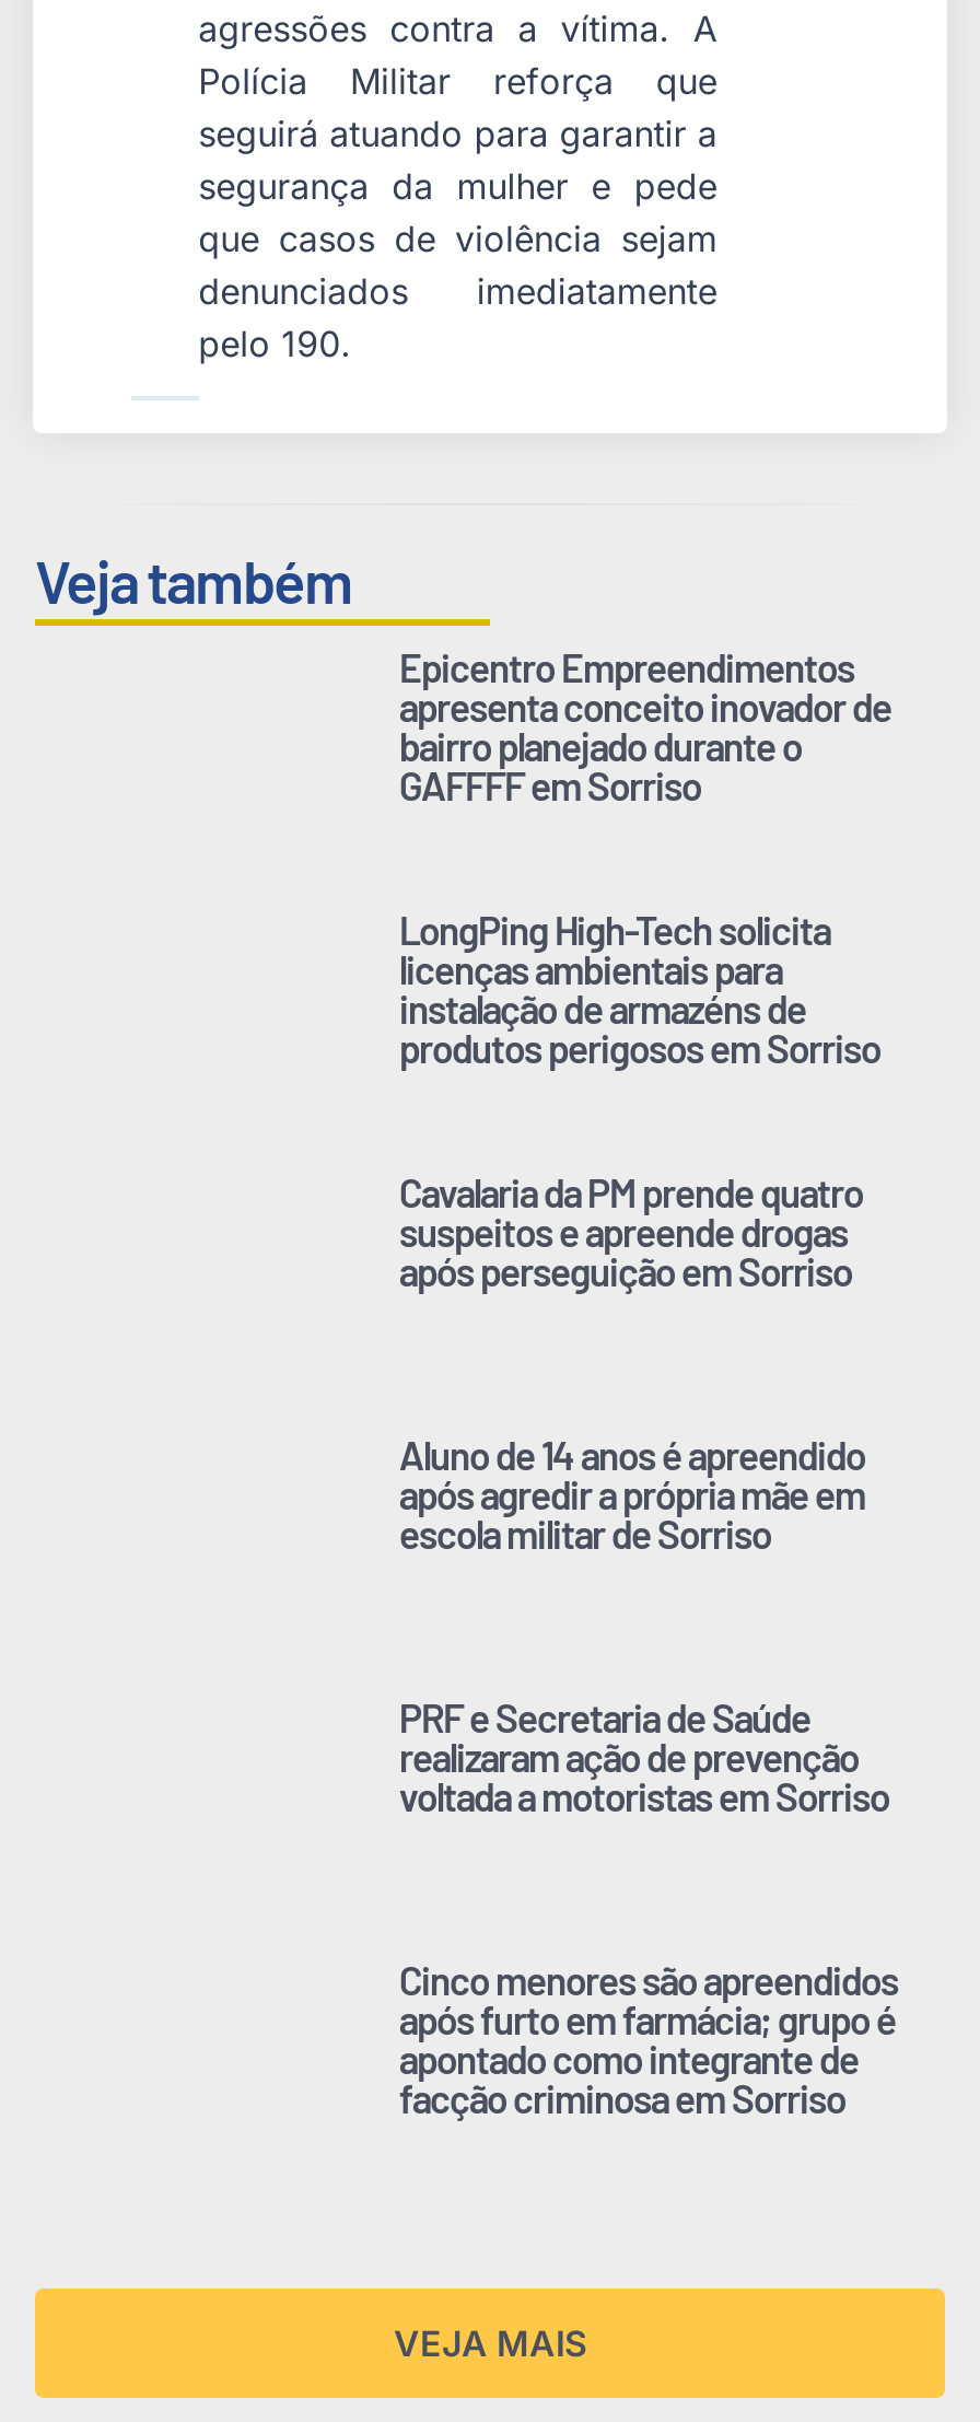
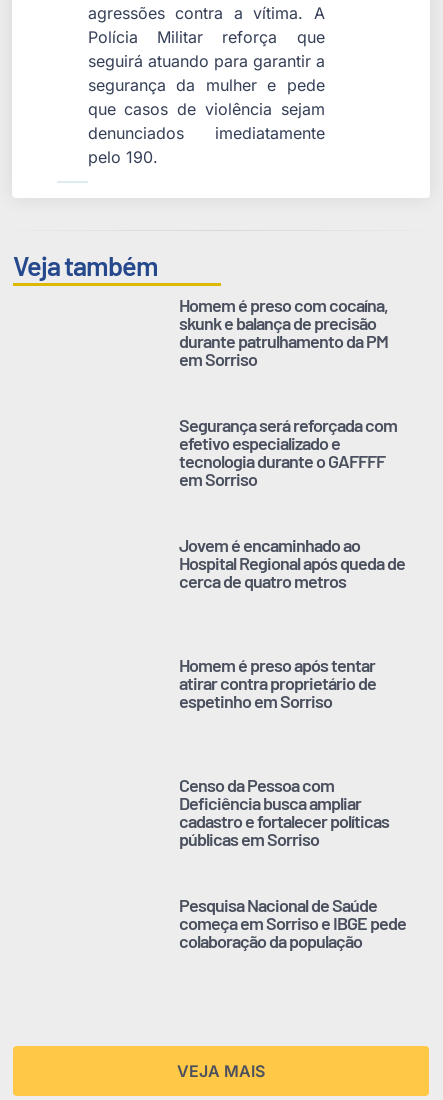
- Epicentro Empreendimentos
- apresenta conceito inovador de
- bairro planejado durante o
- GAFFFF em Sorriso
+ Homem é preso com cocaína,
+ skunk e balança de precisão
+ durante patrulhamento da PM
+ em Sorriso

- LongPing High-Tech solicita
- licenças ambientais para
- instalação de armazéns de
- produtos perigosos em Sorriso
+ Segurança será reforçada com
+ efetivo especializado e
+ tecnologia durante o GAFFFF
+ em Sorriso

- Cavalaria da PM prende quatro
- suspeitos e apreende drogas
- após perseguição em Sorriso
+ Jovem é encaminhado ao
+ Hospital Regional após queda de
+ cerca de quatro metros

- Aluno de 14 anos é apreendido
- após agredir a própria mãe em
- escola militar de Sorriso
+ Homem é preso após tentar
+ atirar contra proprietário de
+ espetinho em Sorriso

- PRF e Secretaria de Saúde
- realizaram ação de prevenção
- voltada a motoristas em Sorriso
+ Censo da Pessoa com
+ Deficiência busca ampliar
+ cadastro e fortalecer políticas
+ públicas em Sorriso

- Cinco menores são apreendidos
- após furto em farmácia; grupo é
- apontado como integrante de
- facção criminosa em Sorriso
+ Pesquisa Nacional de Saúde
+ começa em Sorriso e IBGE pede
+ colaboração da população
